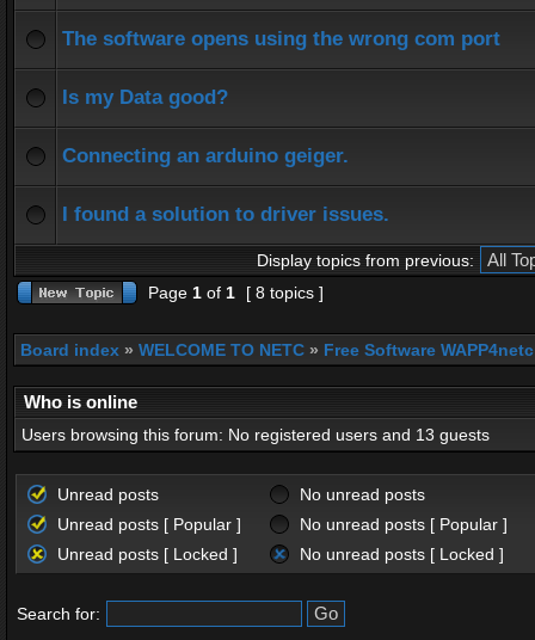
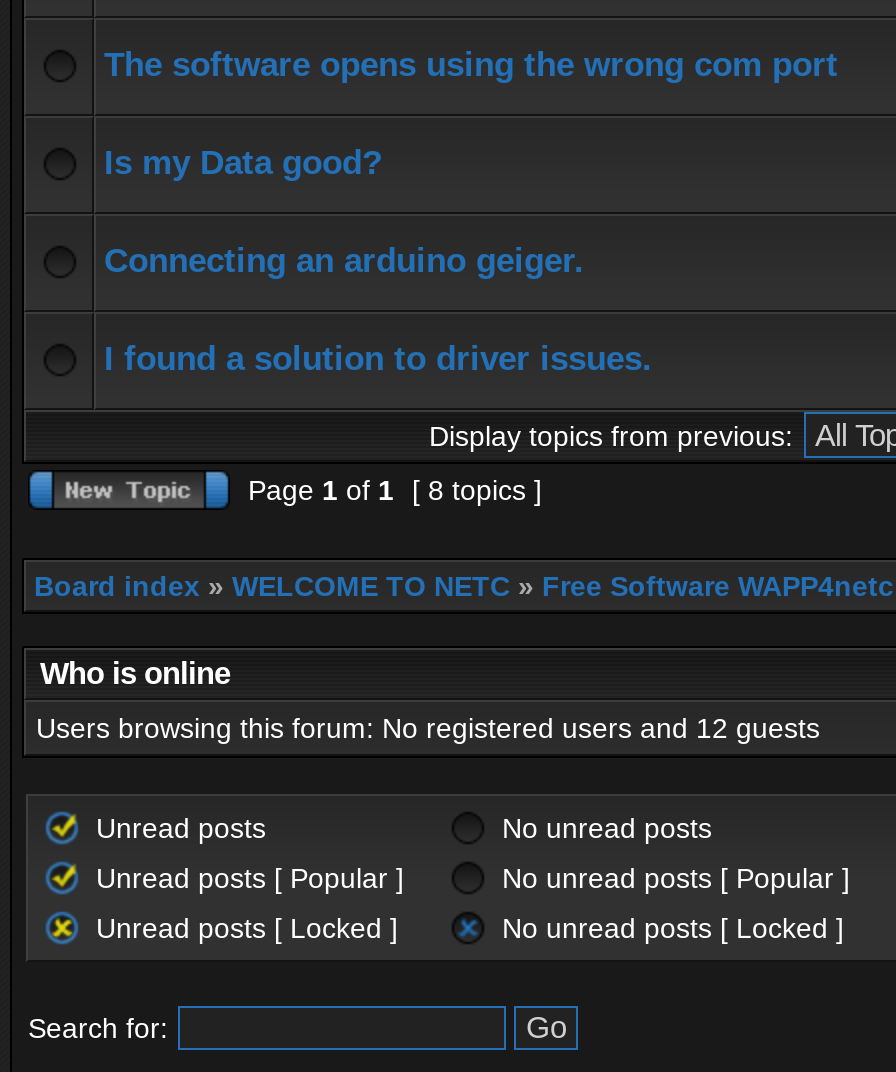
- Users browsing this forum: No registered users and 13 guests
+ Users browsing this forum: No registered users and 12 guests
